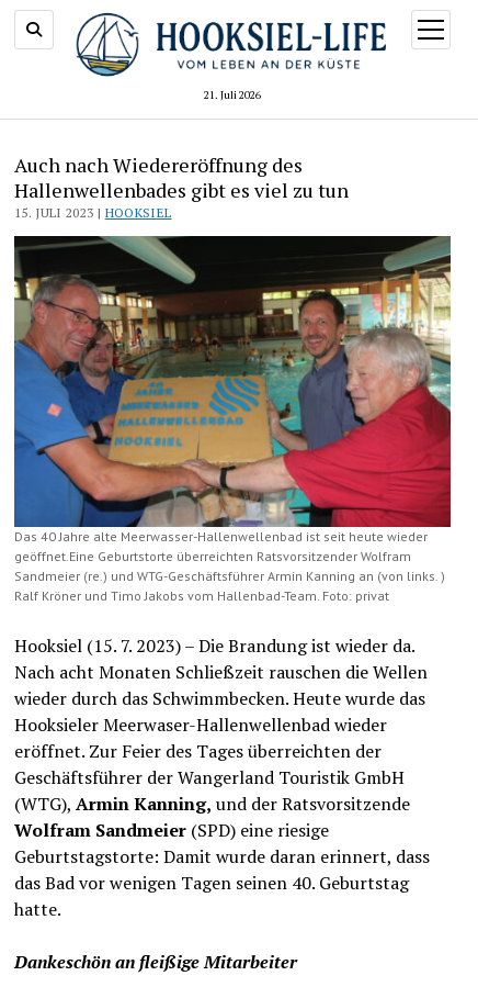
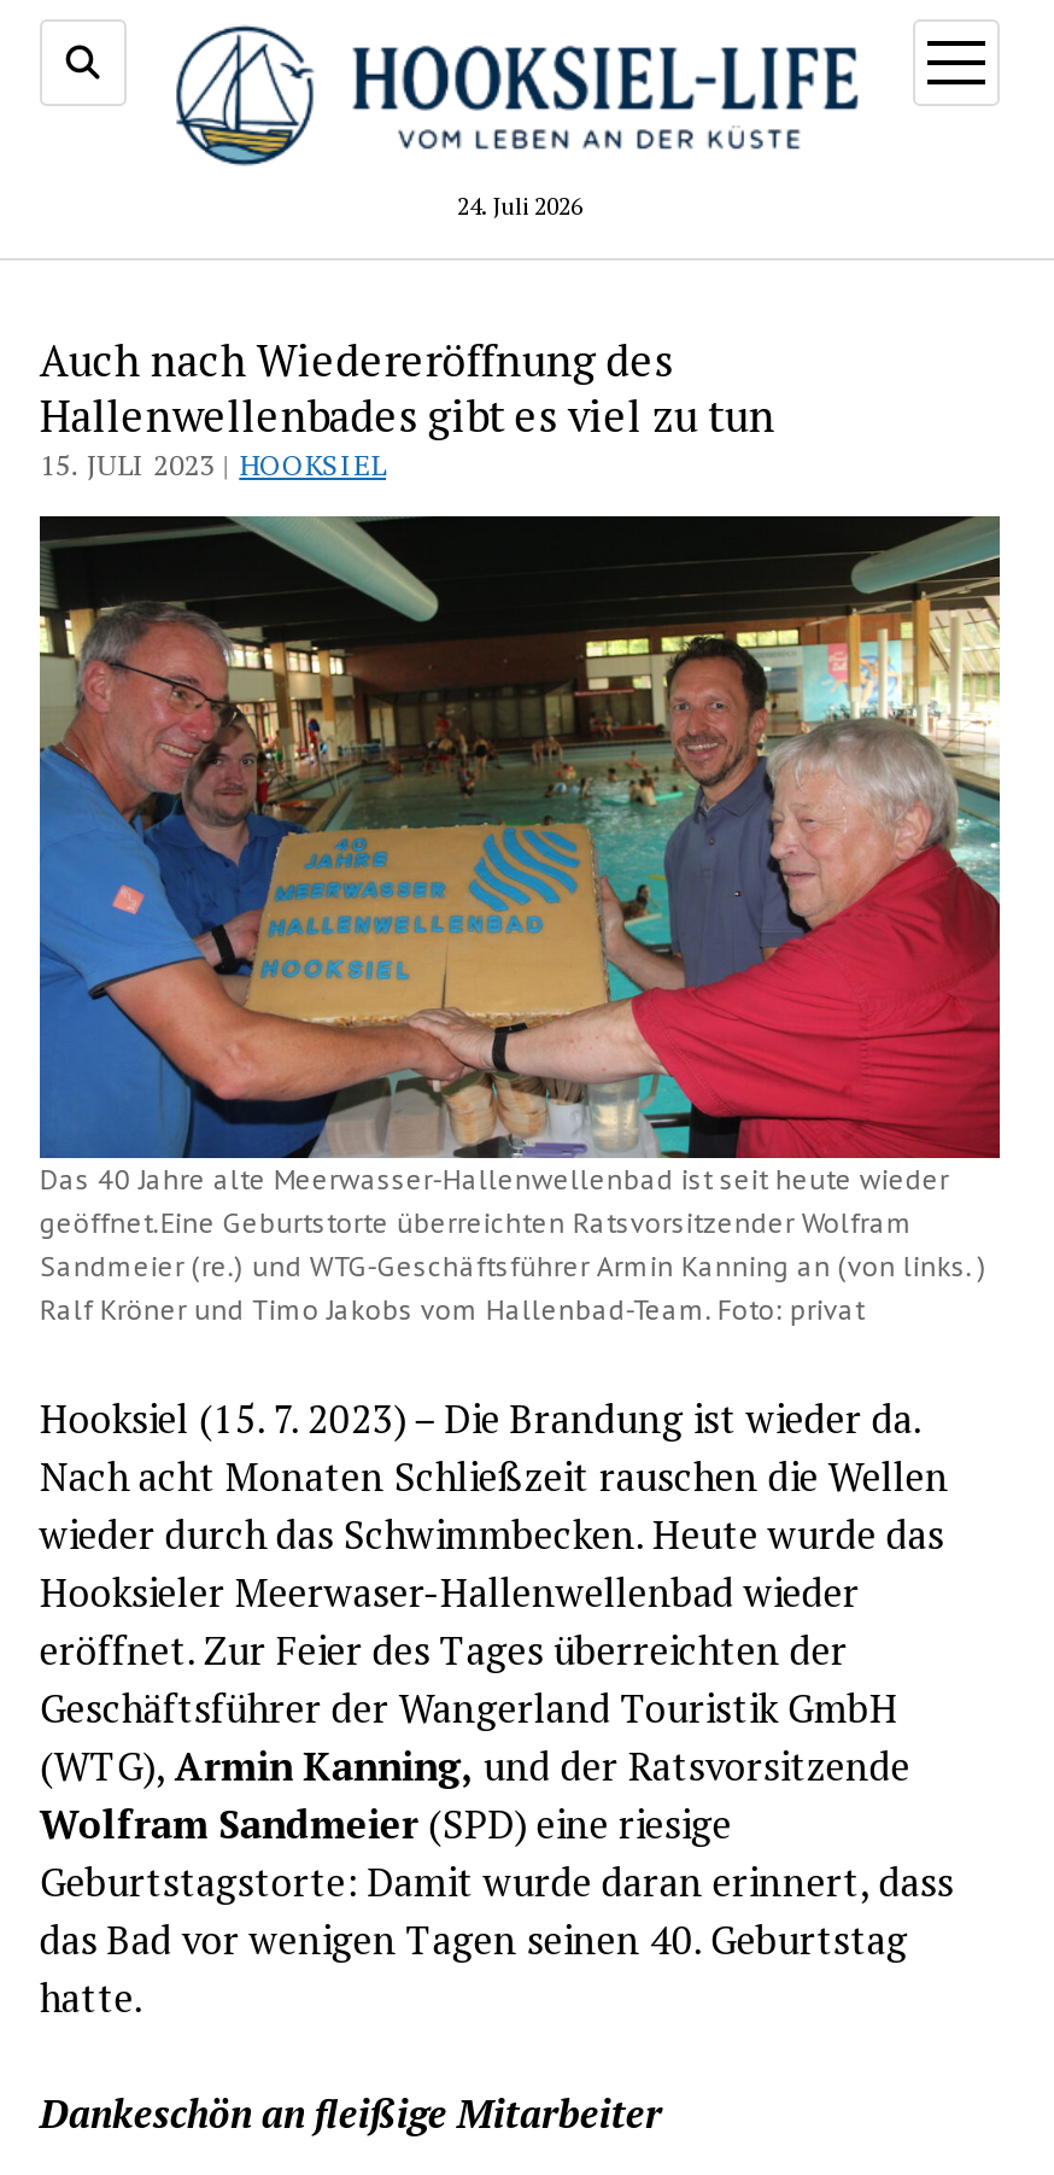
- 21. Juli 2026
+ 24. Juli 2026
